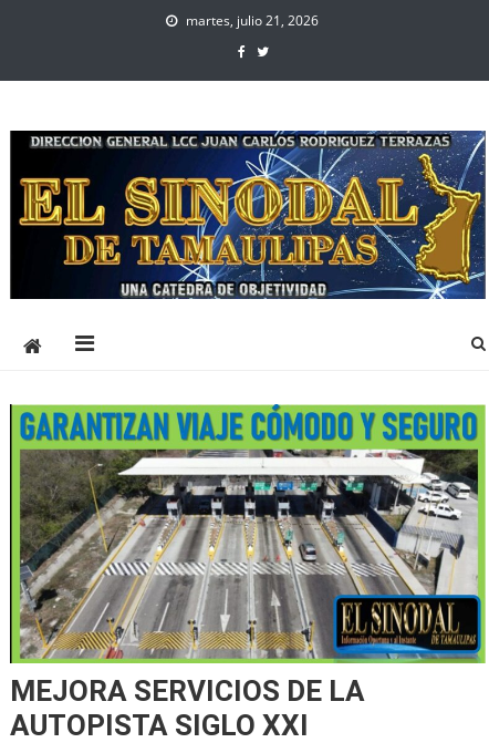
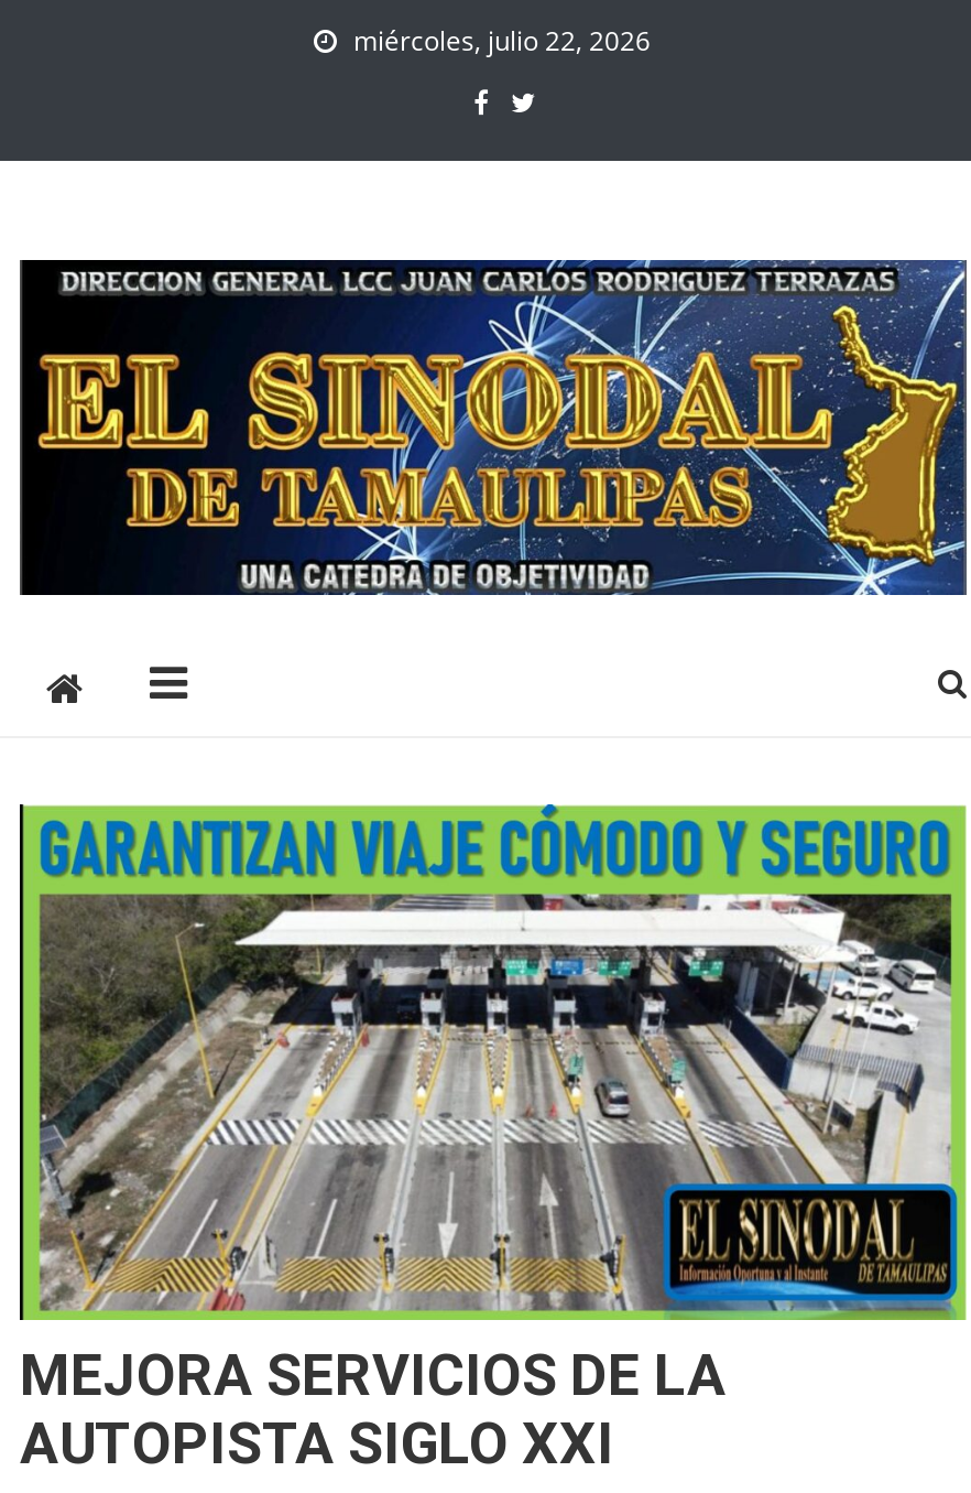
- martes, julio 21, 2026
+ miércoles, julio 22, 2026
